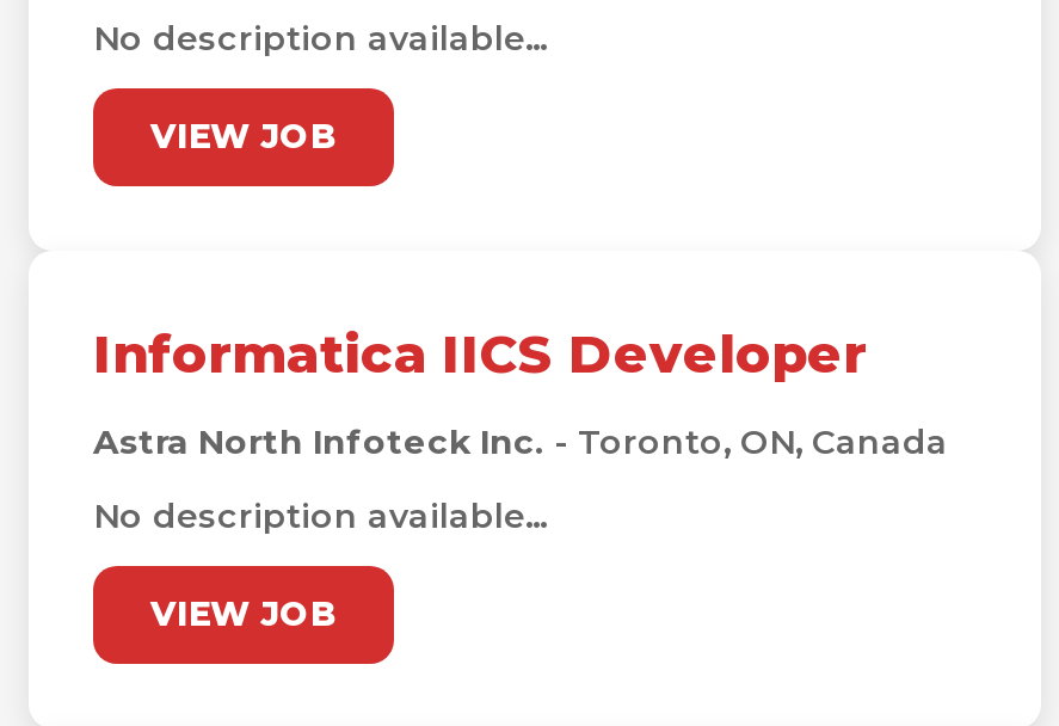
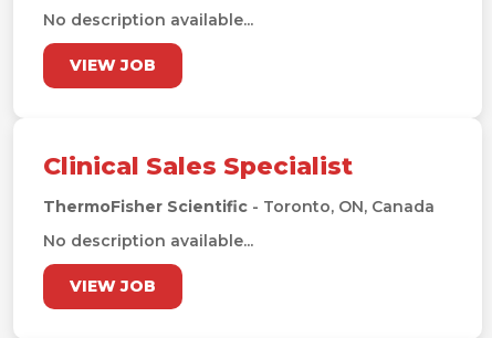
- Informatica IICS Developer
+ Clinical Sales Specialist

- Astra North Infoteck Inc. - Toronto, ON, Canada
+ ThermoFisher Scientific - Toronto, ON, Canada
